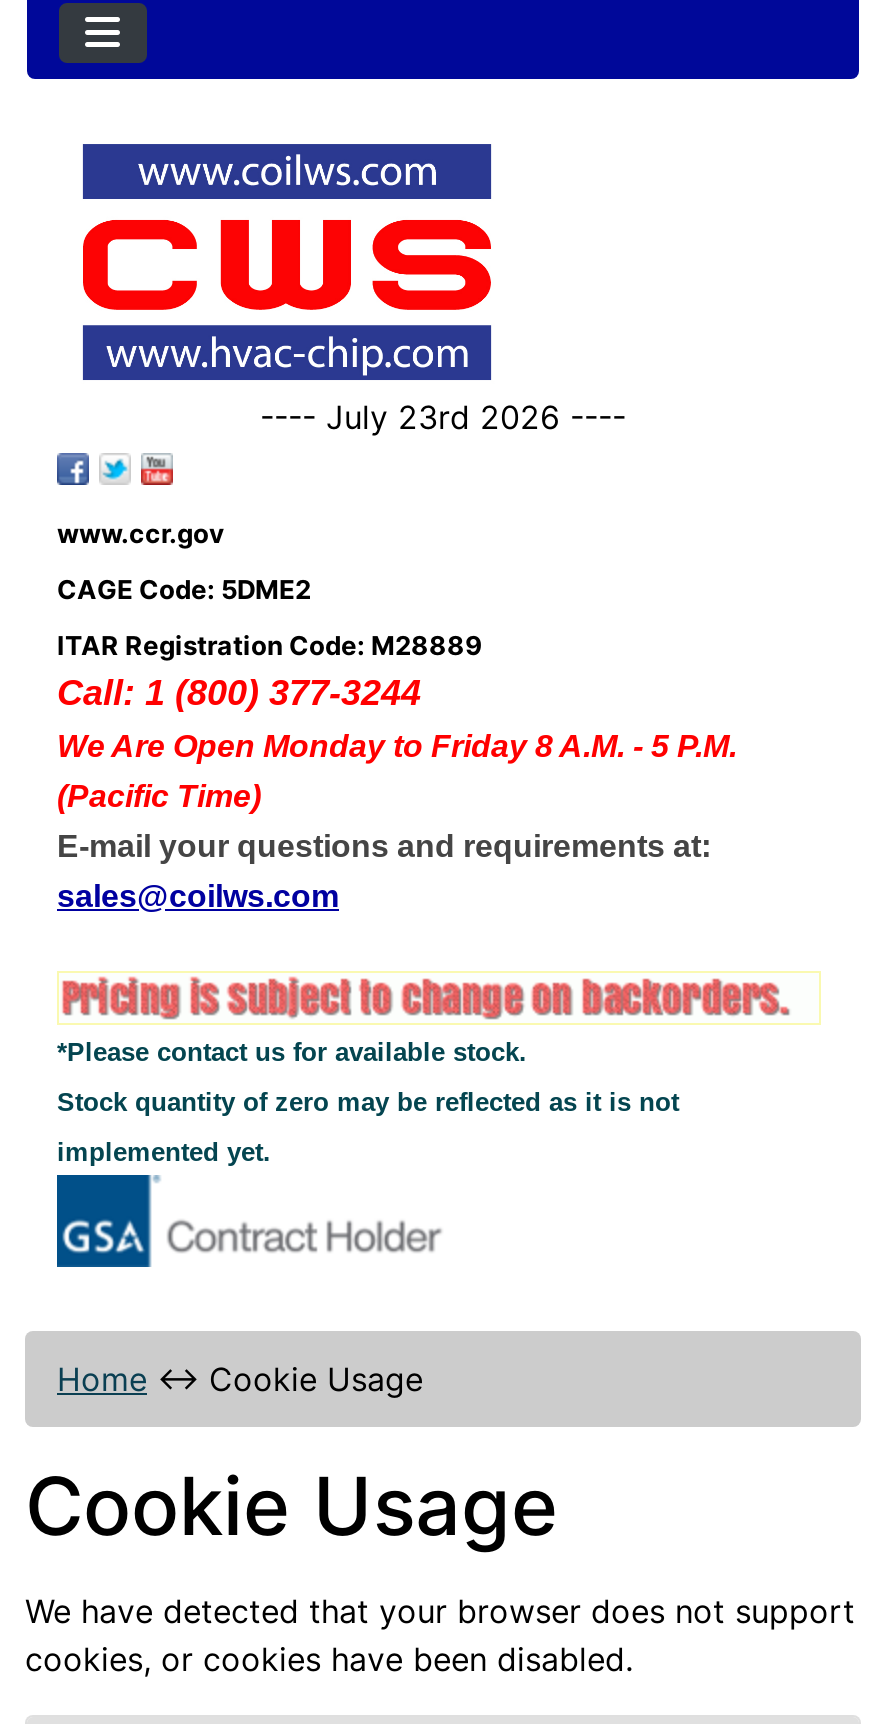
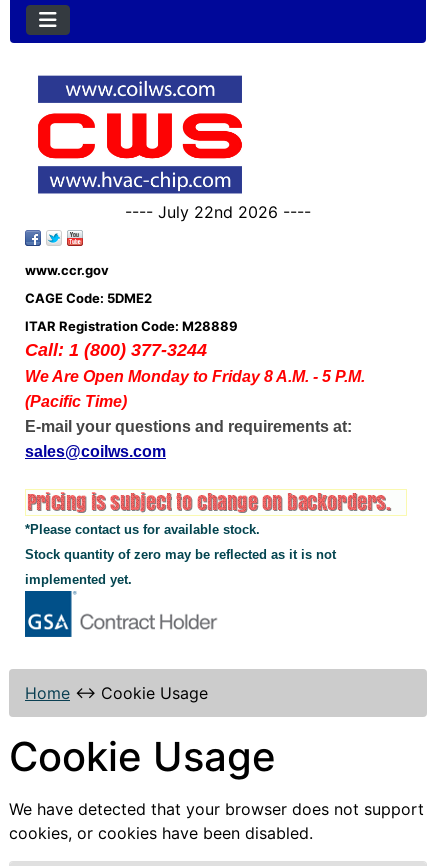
- ---- July 23rd 2026 ----
+ ---- July 22nd 2026 ----
